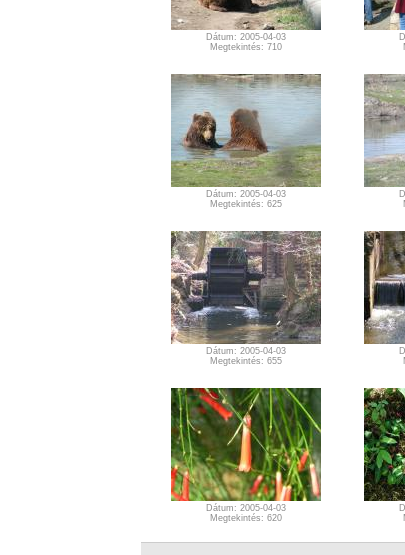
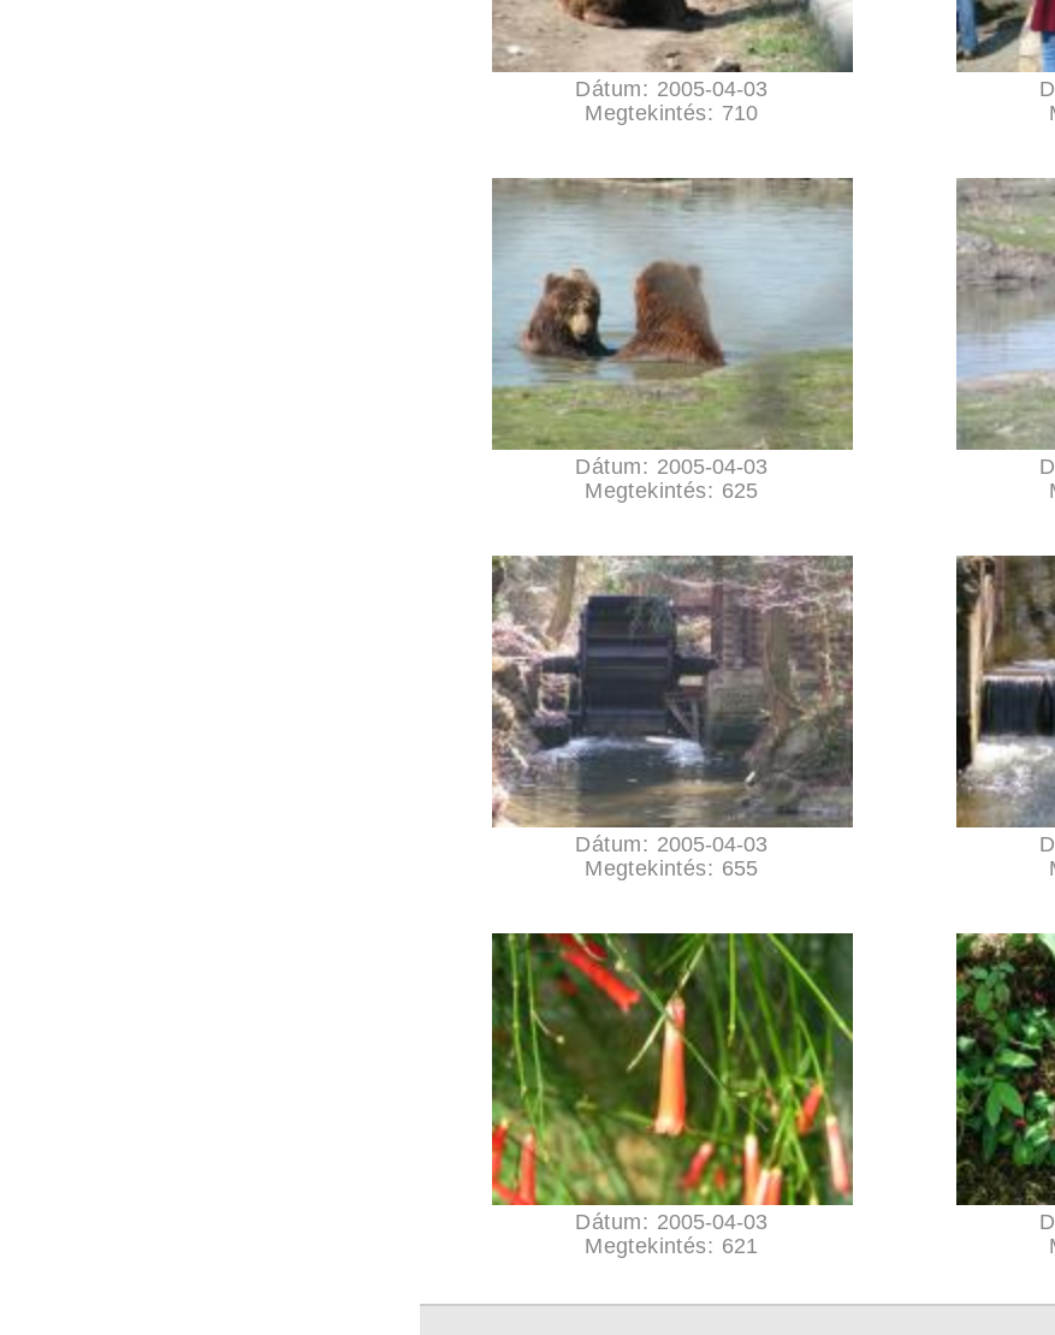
- Megtekintés: 620
+ Megtekintés: 621
